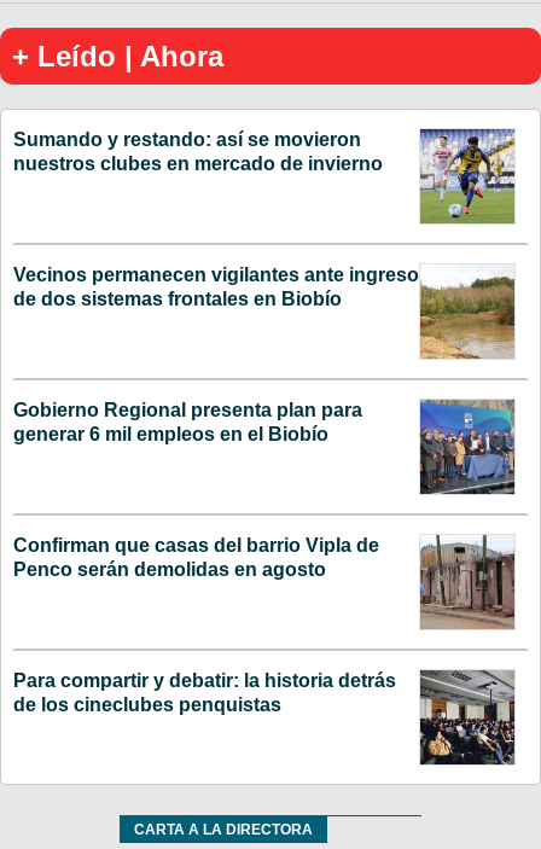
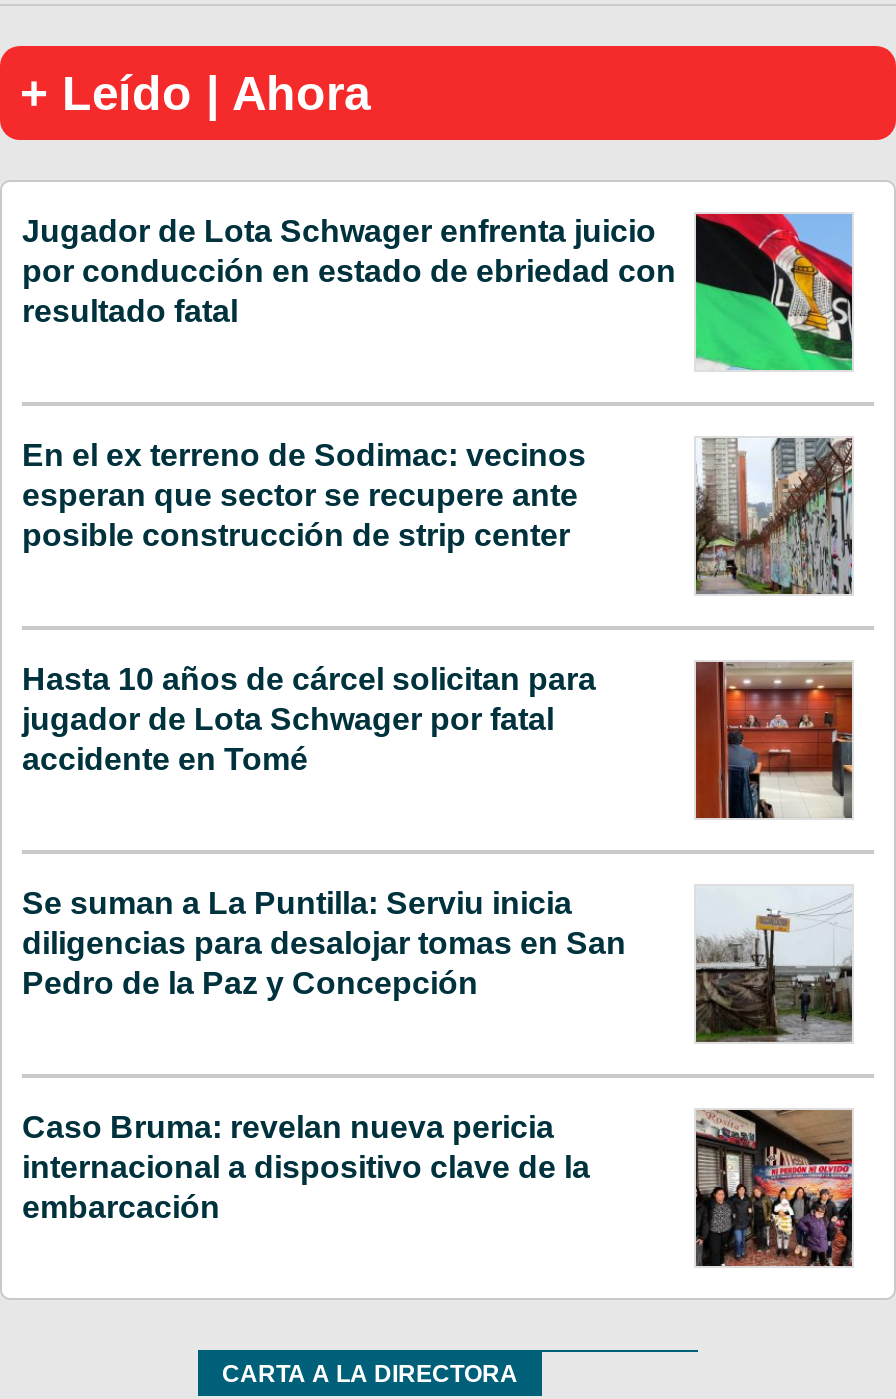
- [image]
- Sumando y restando: así se movieron
- nuestros clubes en mercado de invierno
+ [image]
+ Jugador de Lota Schwager enfrenta juicio
+ por conducción en estado de ebriedad con
+ resultado fatal

- Vecinos permanecen vigilantes ante ingreso
- de dos sistemas frontales en Biobío
+ En el ex terreno de Sodimac: vecinos
+ esperan que sector se recupere ante
+ posible construcción de strip center

- [image]
+ [image]

- Gobierno Regional presenta plan para
- generar 6 mil empleos en el Biobío
+ Hasta 10 años de cárcel solicitan para
+ jugador de Lota Schwager por fatal
+ accidente en Tomé

- [image]
+ [image]

- [image]
- Confirman que casas del barrio Vipla de
- Penco serán demolidas en agosto
+ [image]
+ Se suman a La Puntilla: Serviu inicia
+ diligencias para desalojar tomas en San
+ Pedro de la Paz y Concepción

- Para compartir y debatir: la historia detrás
- de los cineclubes penquistas
+ Caso Bruma: revelan nueva pericia
+ internacional a dispositivo clave de la
+ embarcación

- [image]
+ [image]
